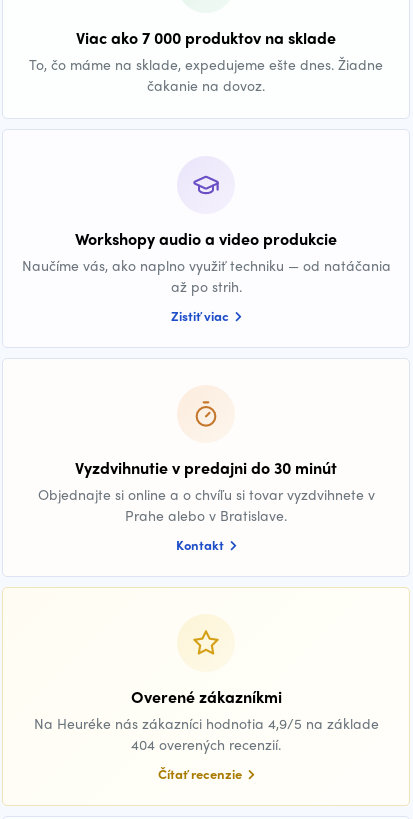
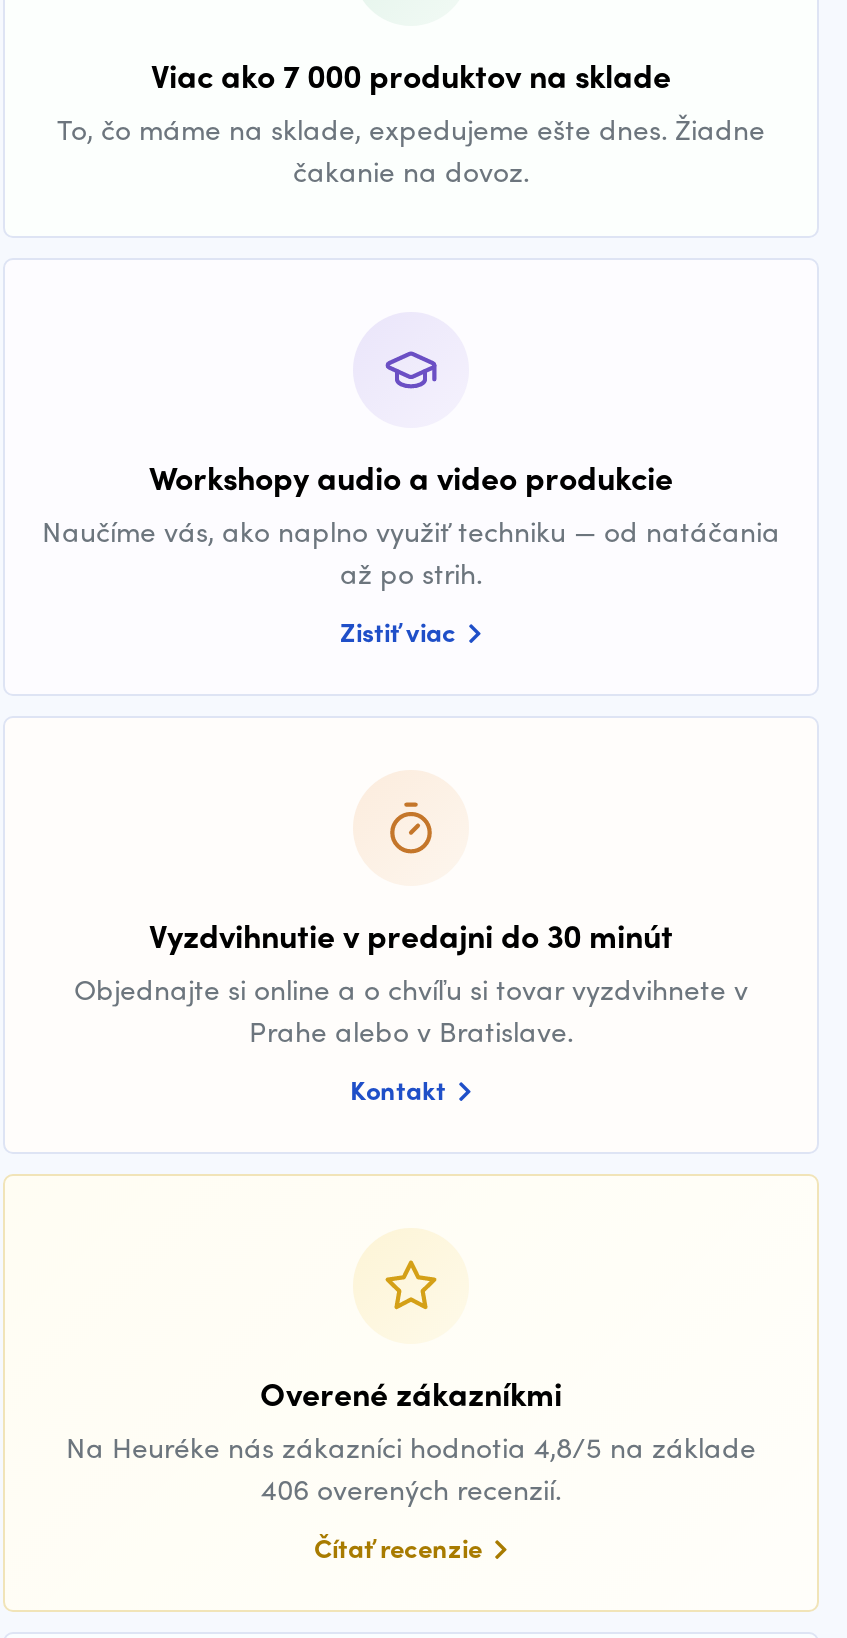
- Na Heuréke nás zákazníci hodnotia 4,9/5 na základe
+ Na Heuréke nás zákazníci hodnotia 4,8/5 na základe

- 404 overených recenzií.
+ 406 overených recenzií.
